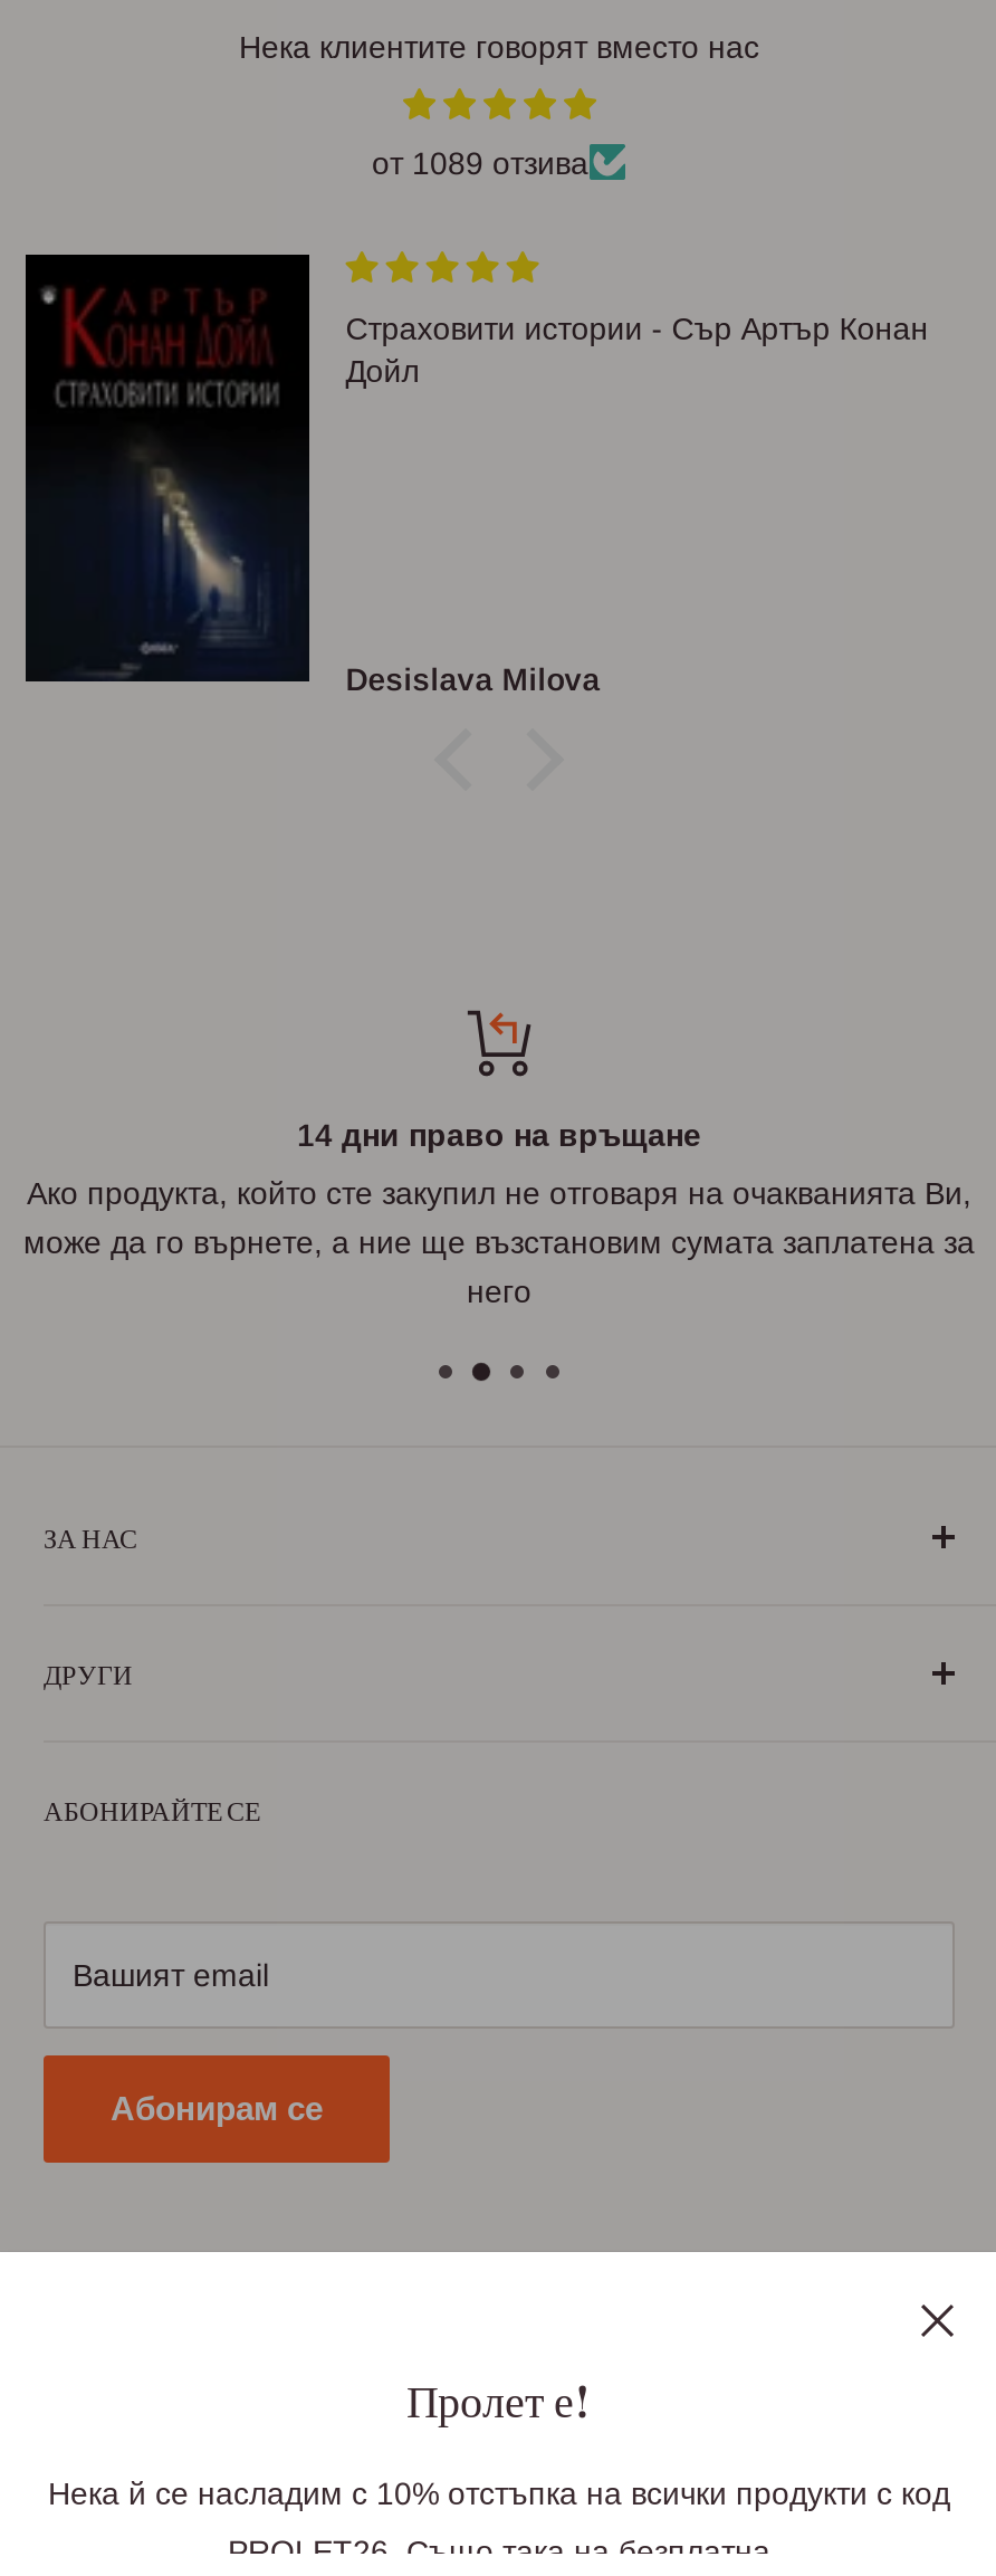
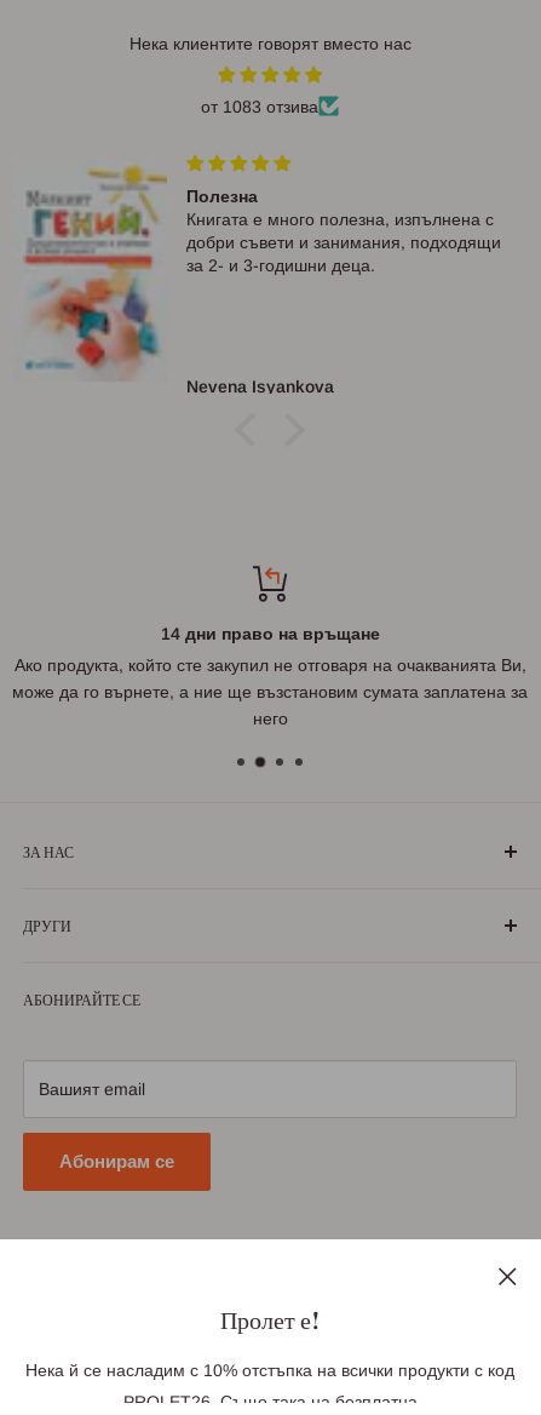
- от 1089 отзива
+ от 1083 отзива

- [image]
- Страховити истории - Сър Артър Конан
- Дойл
+ [image]
+ Полезна
+ Книгата е много полезна, изпълнена с
+ добри съвети и занимания, подходящи
+ за 2- и 3-годишни деца.

- Desislava Milova
+ Nevena Isyankova
